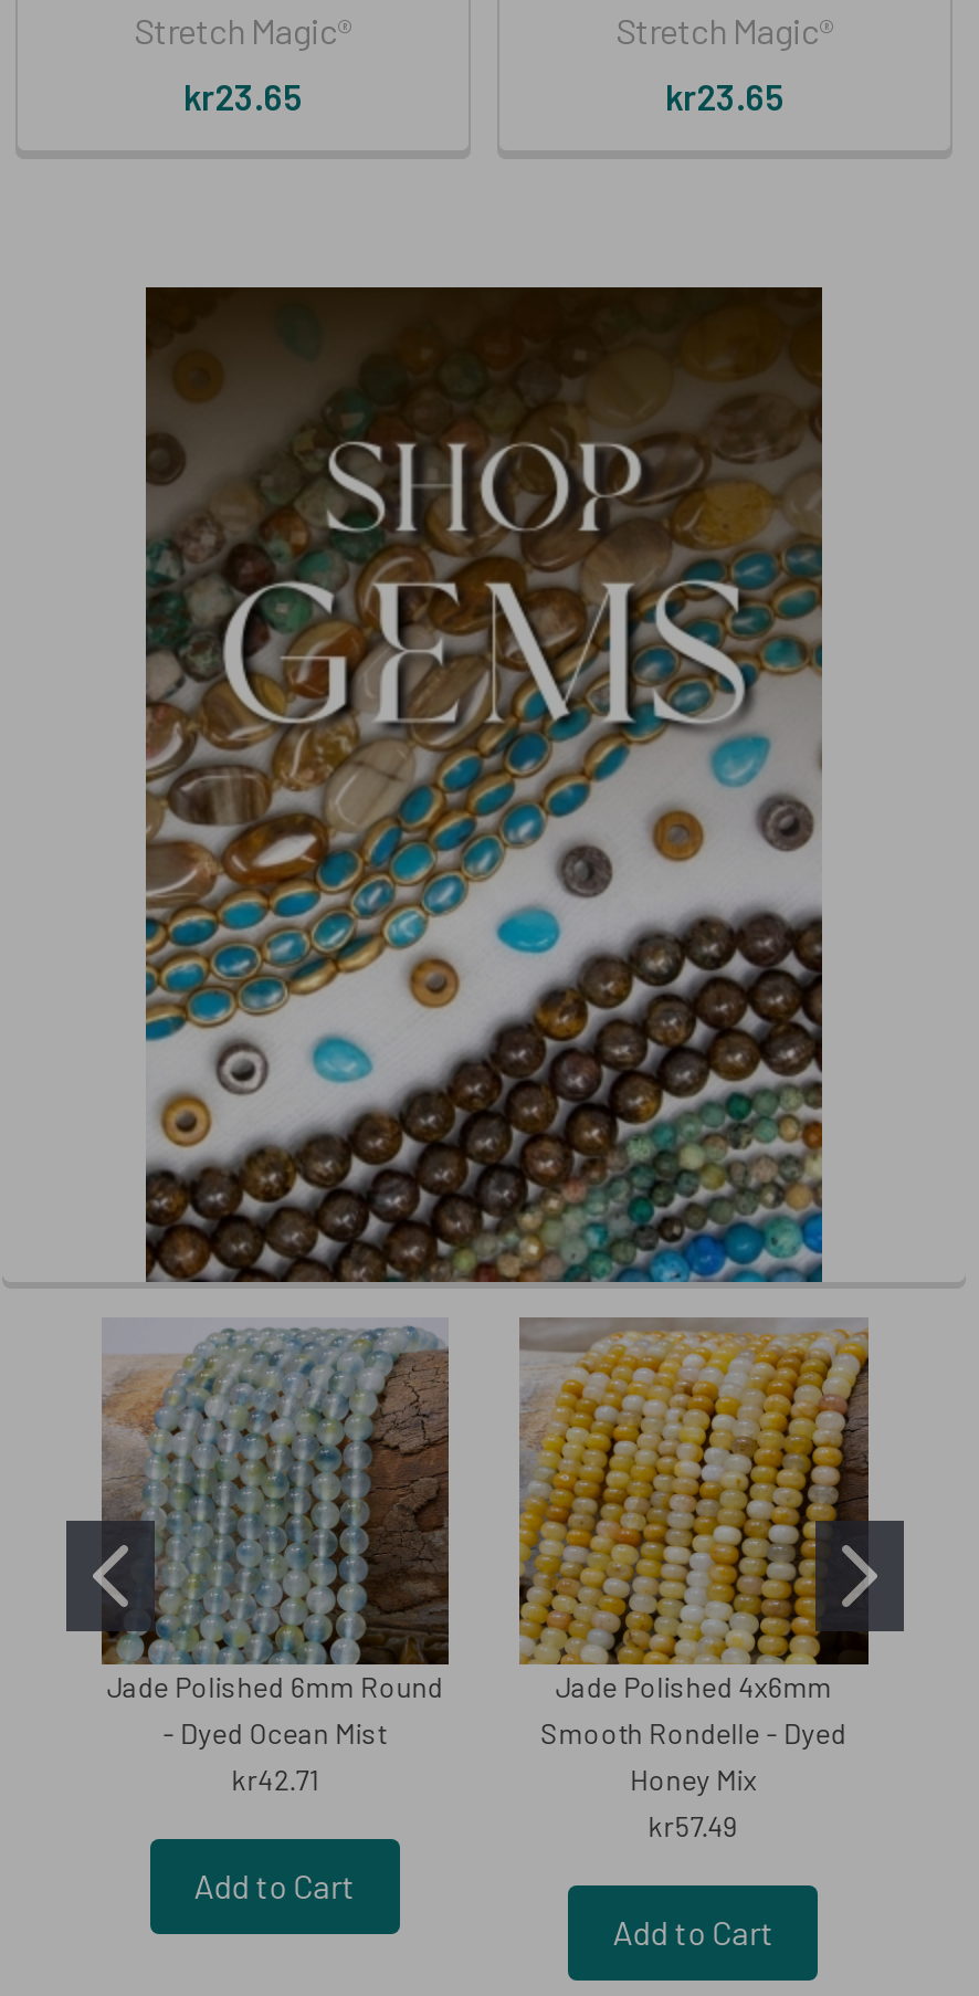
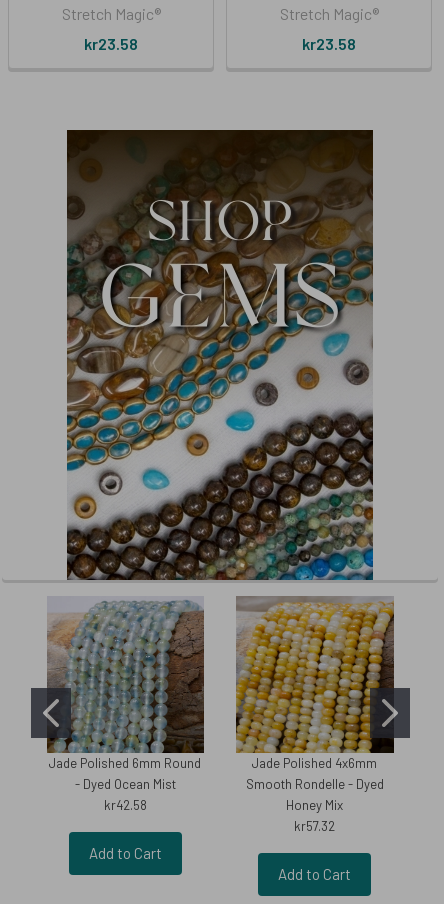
- kr23.65
+ kr23.58

- kr23.65
+ kr23.58

- kr42.71
+ kr42.58

- kr57.49
+ kr57.32
